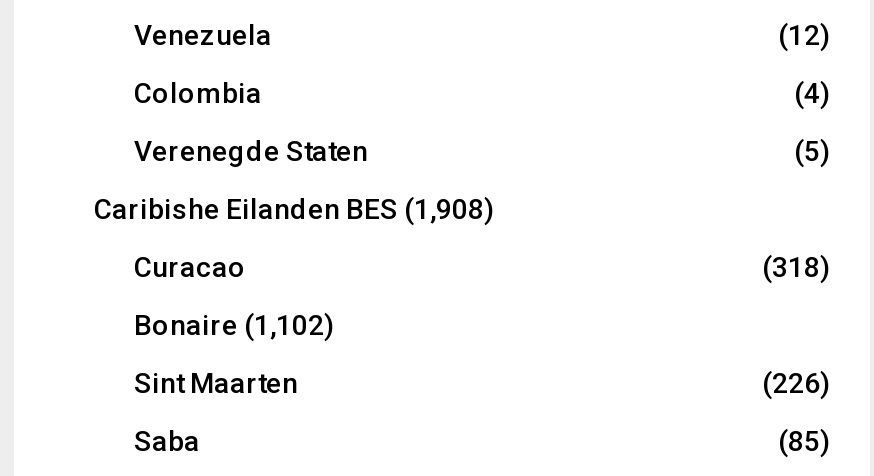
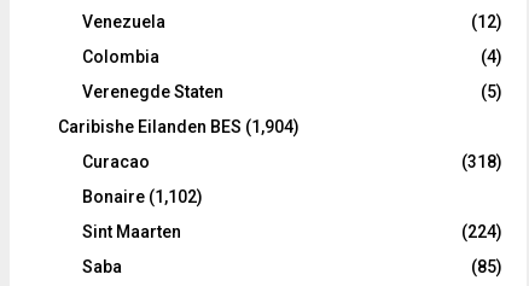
- Caribishe Eilanden BES (1,908)
+ Caribishe Eilanden BES (1,904)

- (226)
+ (224)
